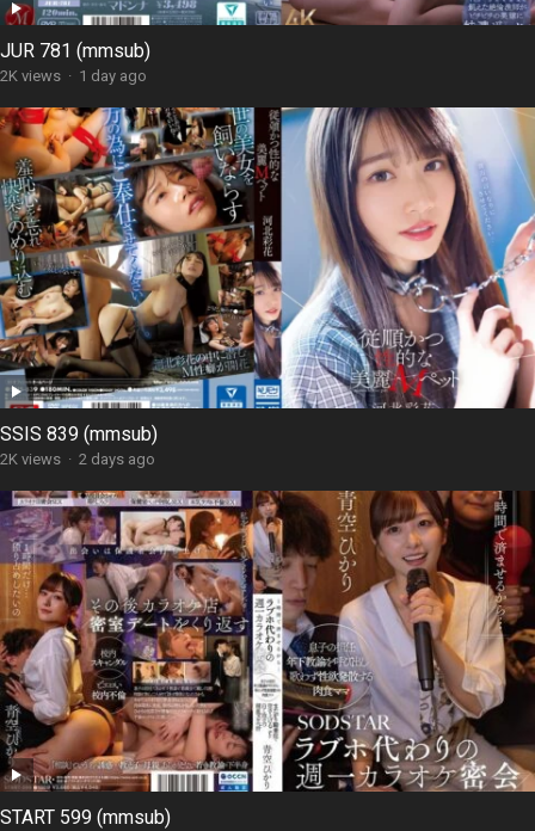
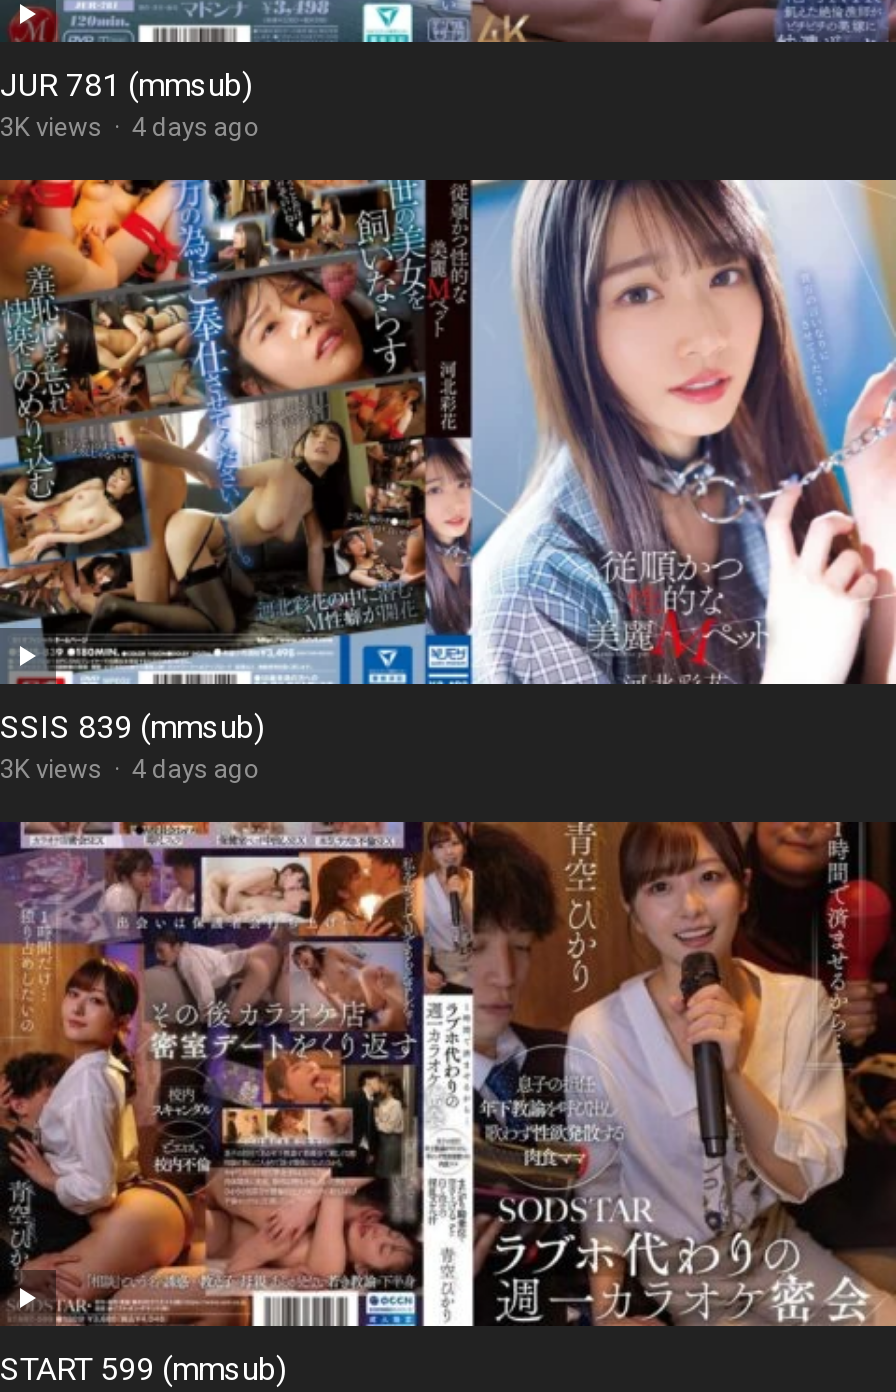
- 2K views · 1 day ago
+ 3K views · 4 days ago

- 2K views · 2 days ago
+ 3K views · 4 days ago
